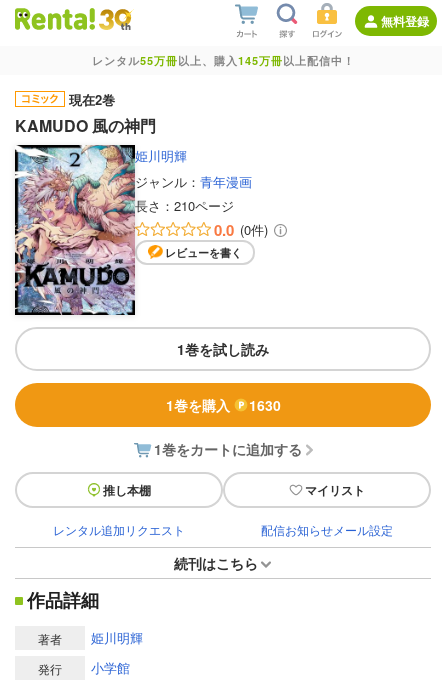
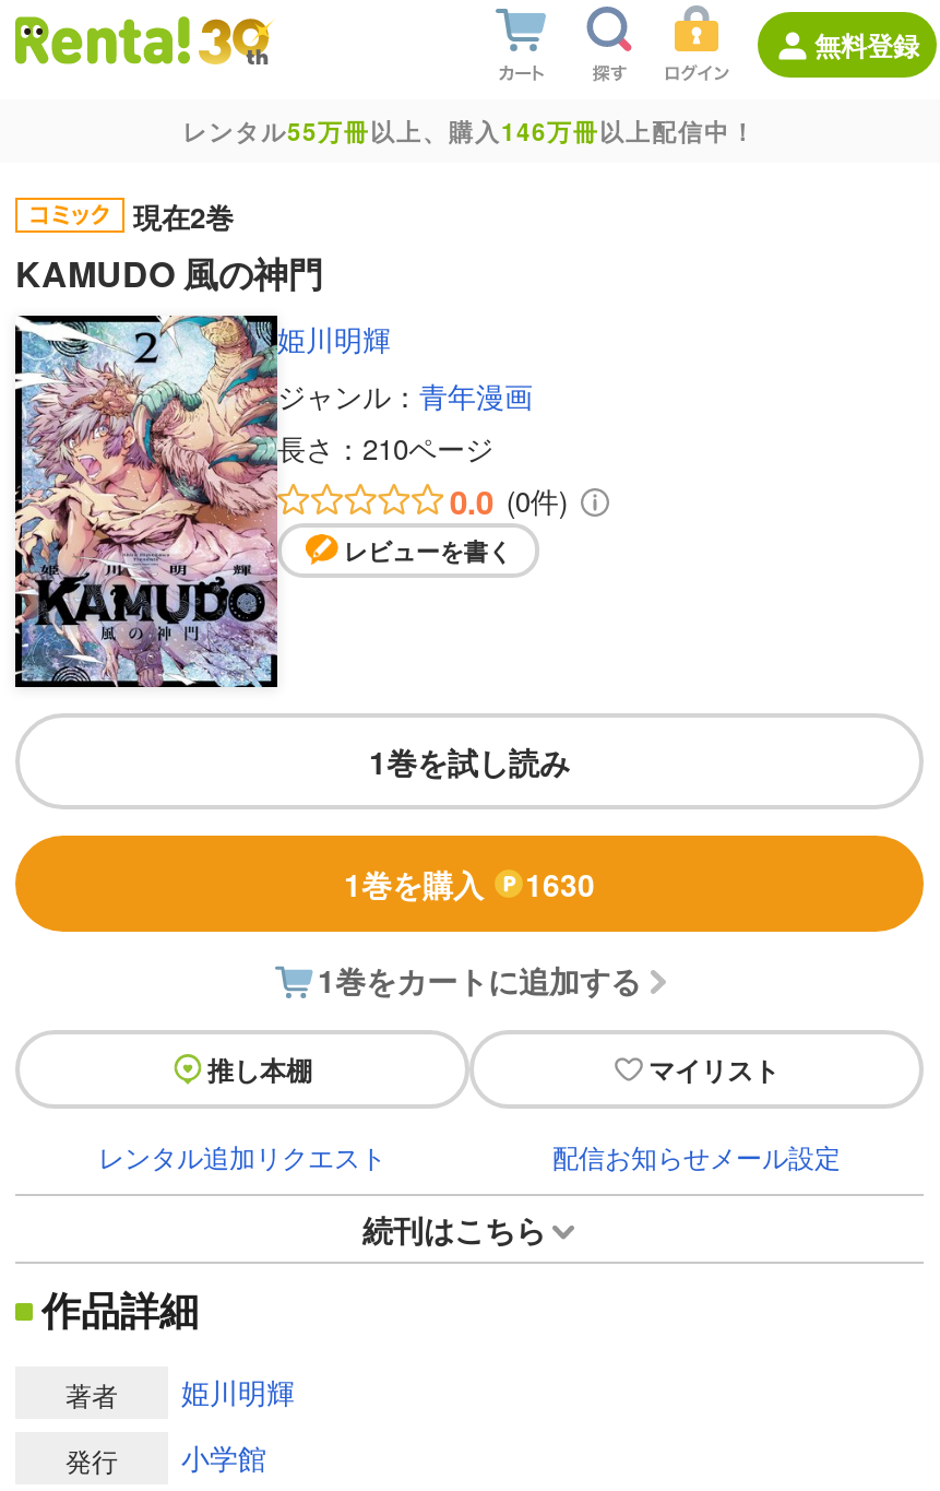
- レンタル55万冊以上、購入145万冊以上配信中！
+ レンタル55万冊以上、購入146万冊以上配信中！
